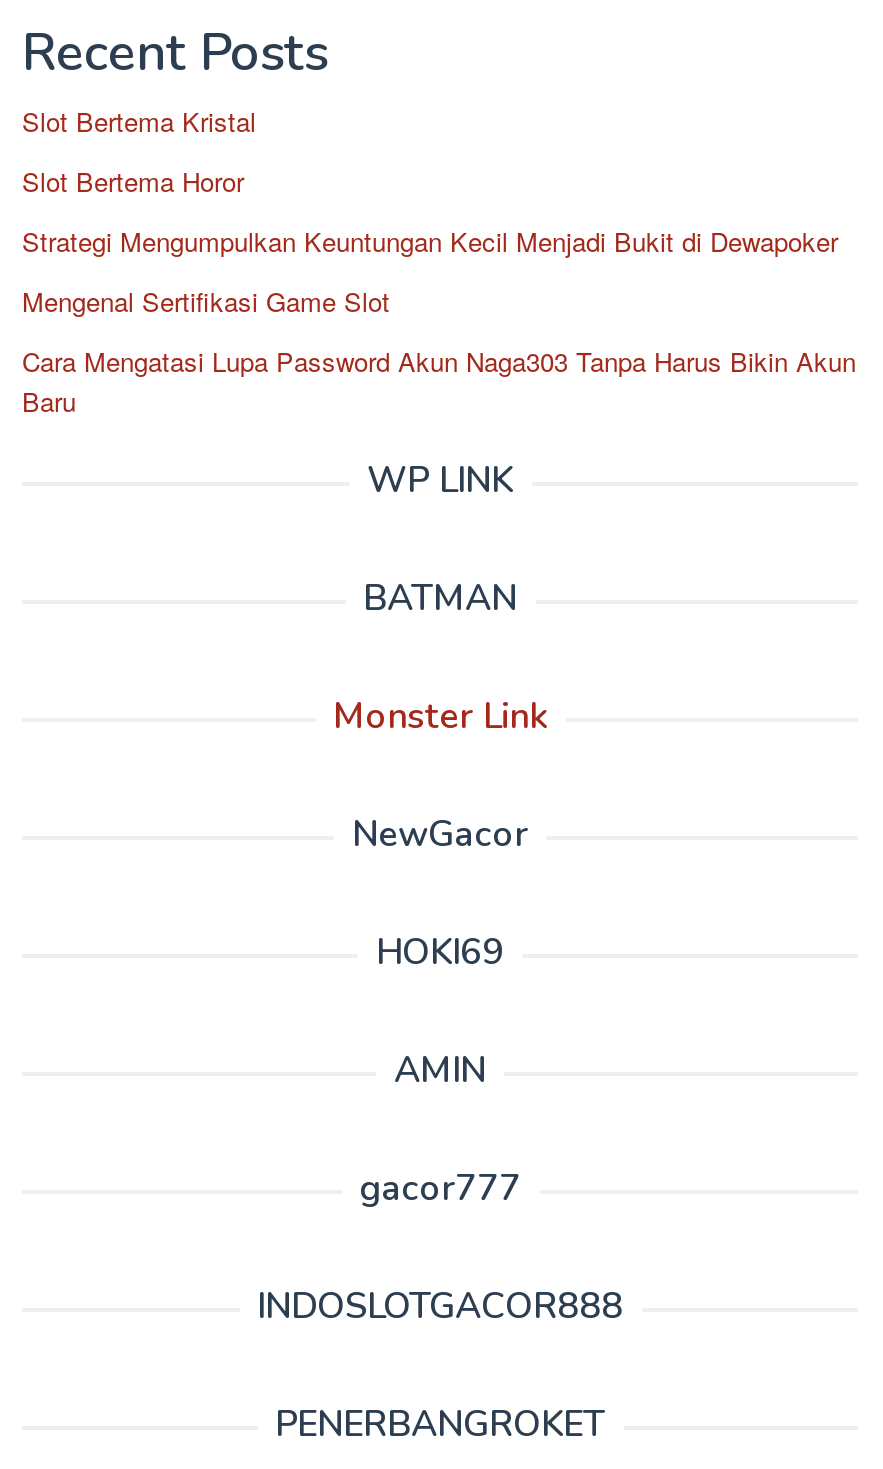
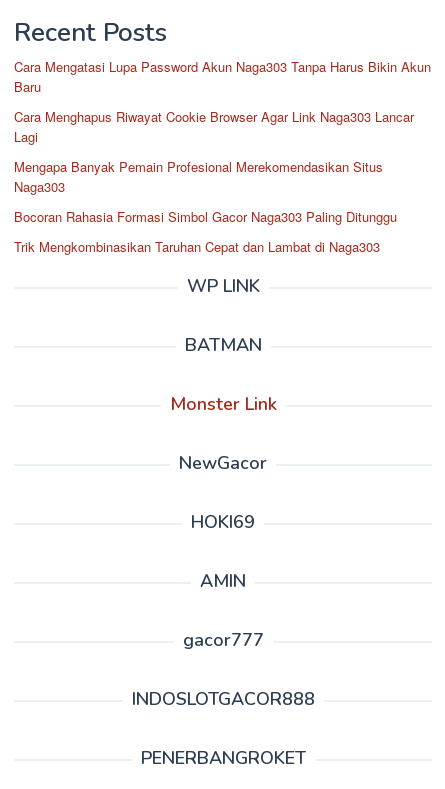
- Slot Bertema Kristal
- Slot Bertema Horor
- Strategi Mengumpulkan Keuntungan Kecil Menjadi Bukit di Dewapoker
- Mengenal Sertifikasi Game Slot

moved up: Cara Mengatasi Lupa Password Akun Naga303 Tanpa Harus Bikin Akun | Baru

+ Cara Menghapus Riwayat Cookie Browser Agar Link Naga303 Lancar
+ Lagi
+ Mengapa Banyak Pemain Profesional Merekomendasikan Situs
+ Naga303
+ Bocoran Rahasia Formasi Simbol Gacor Naga303 Paling Ditunggu
+ Trik Mengkombinasikan Taruhan Cepat dan Lambat di Naga303
